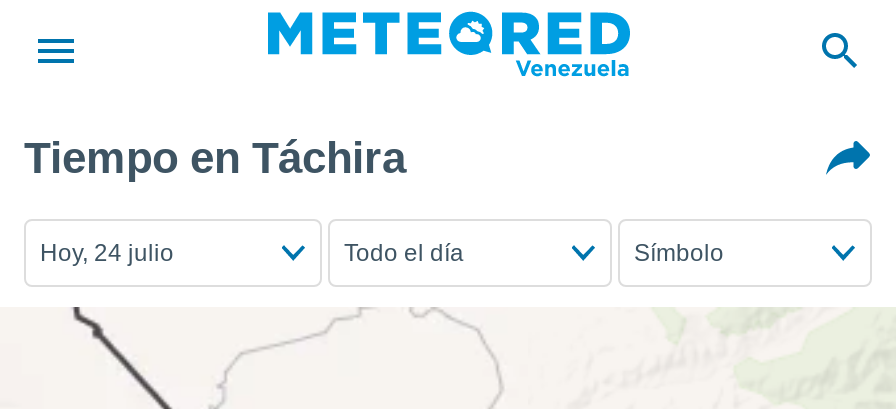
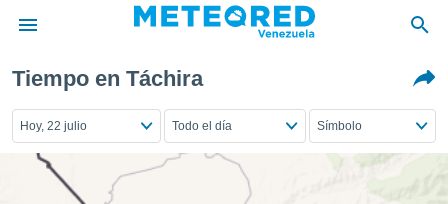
- Hoy, 24 julio
+ Hoy, 22 julio
